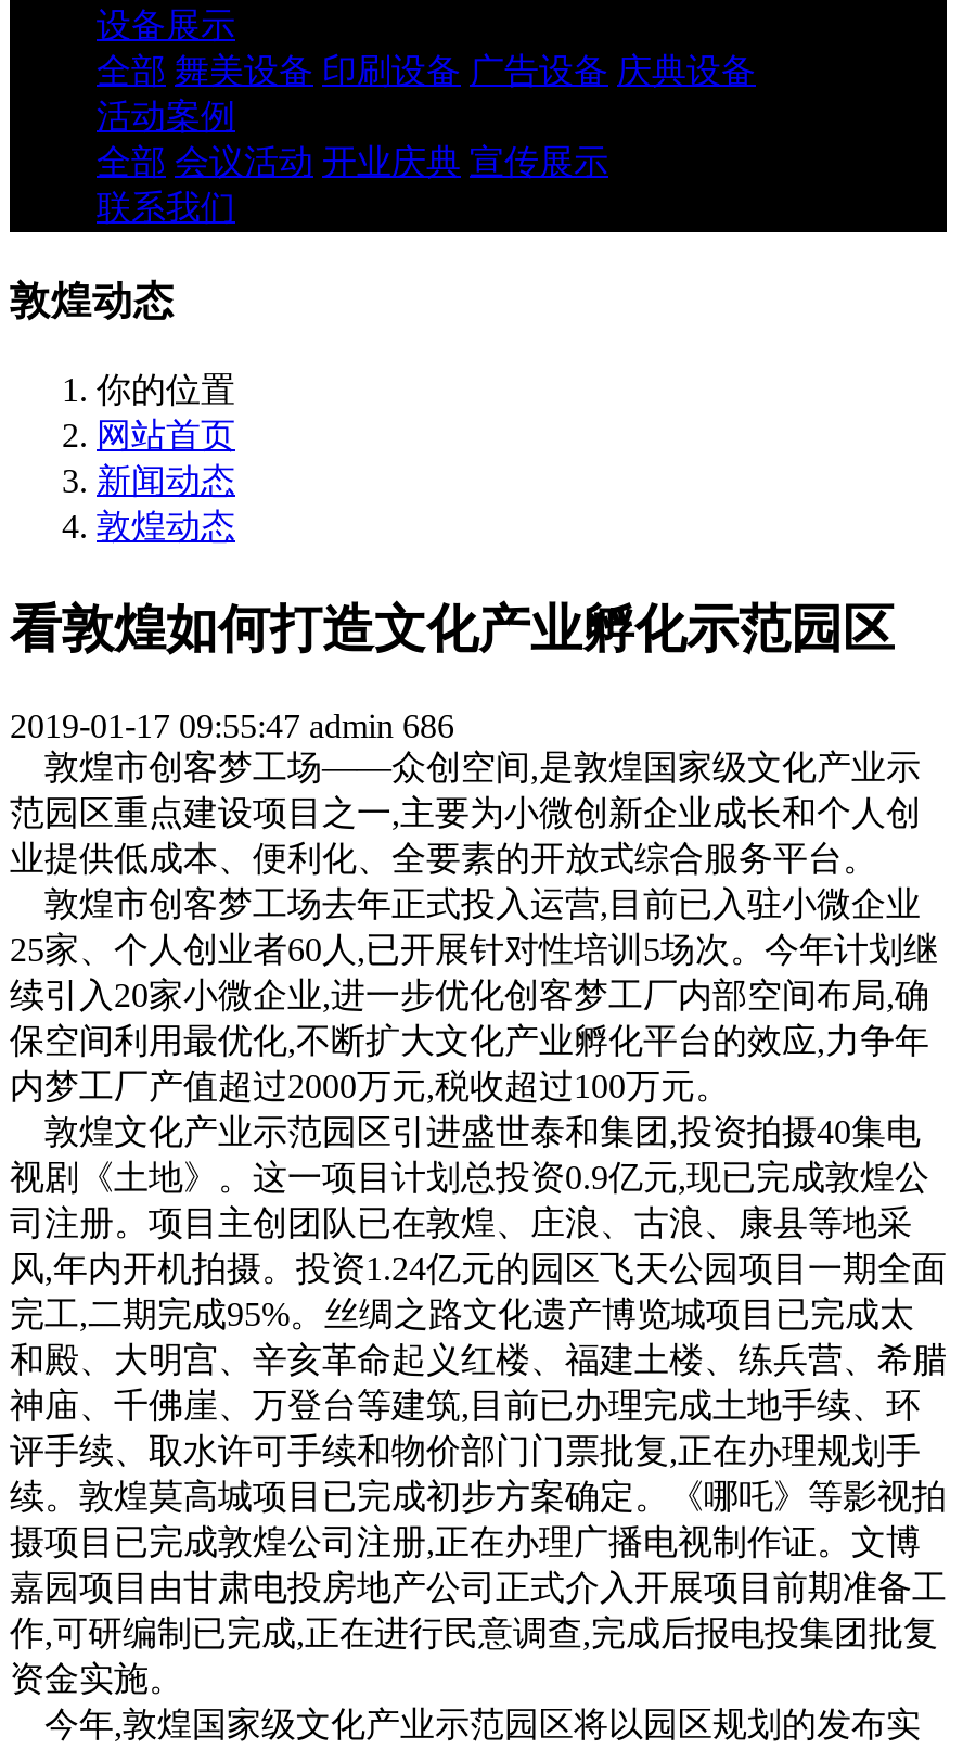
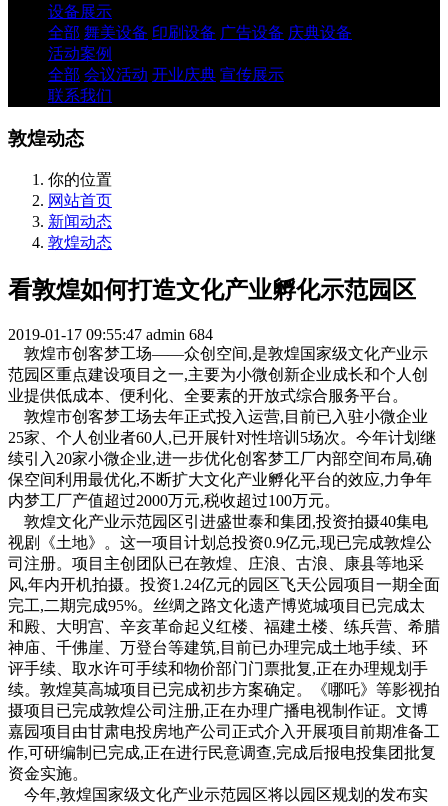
- 2019-01-17 09:55:47 admin 686
+ 2019-01-17 09:55:47 admin 684
